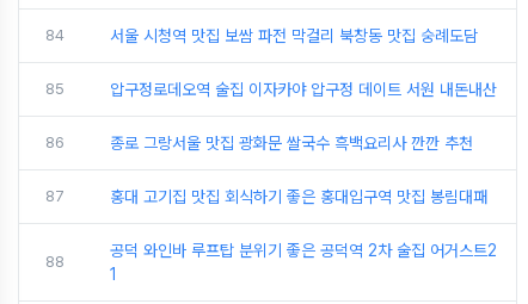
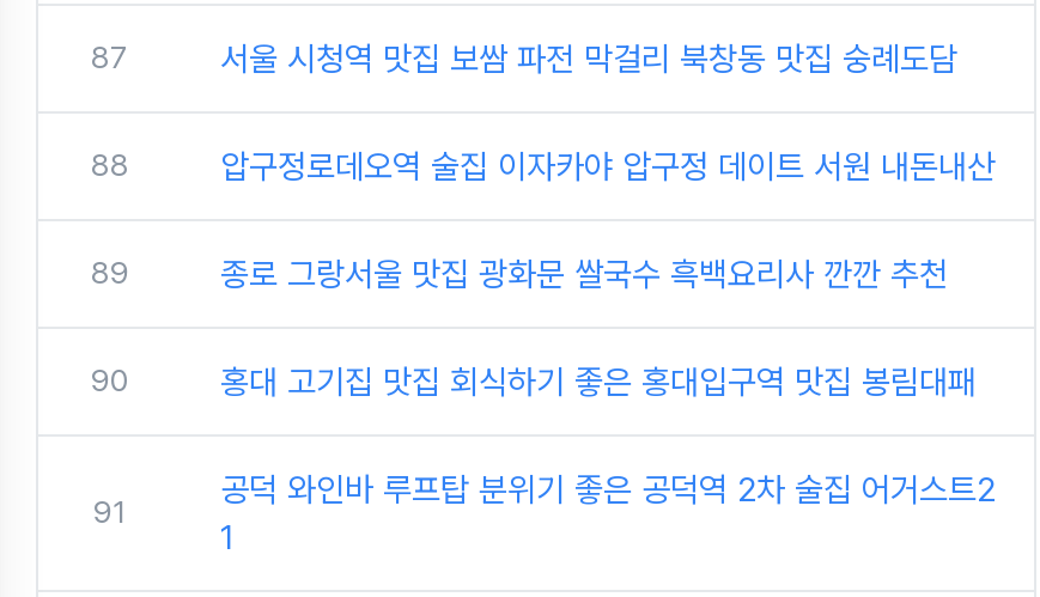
- 84
+ 87

- 85
+ 88

- 86
+ 89

- 87
+ 90

- 88
+ 91
